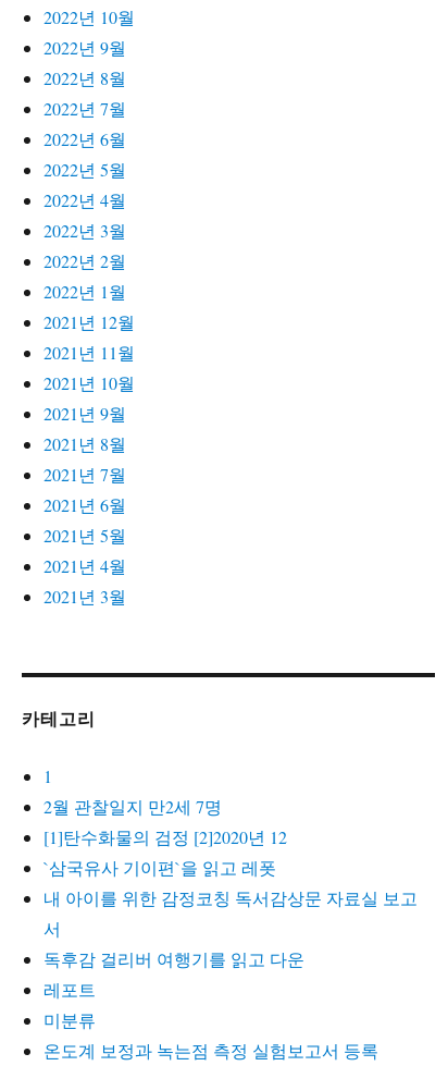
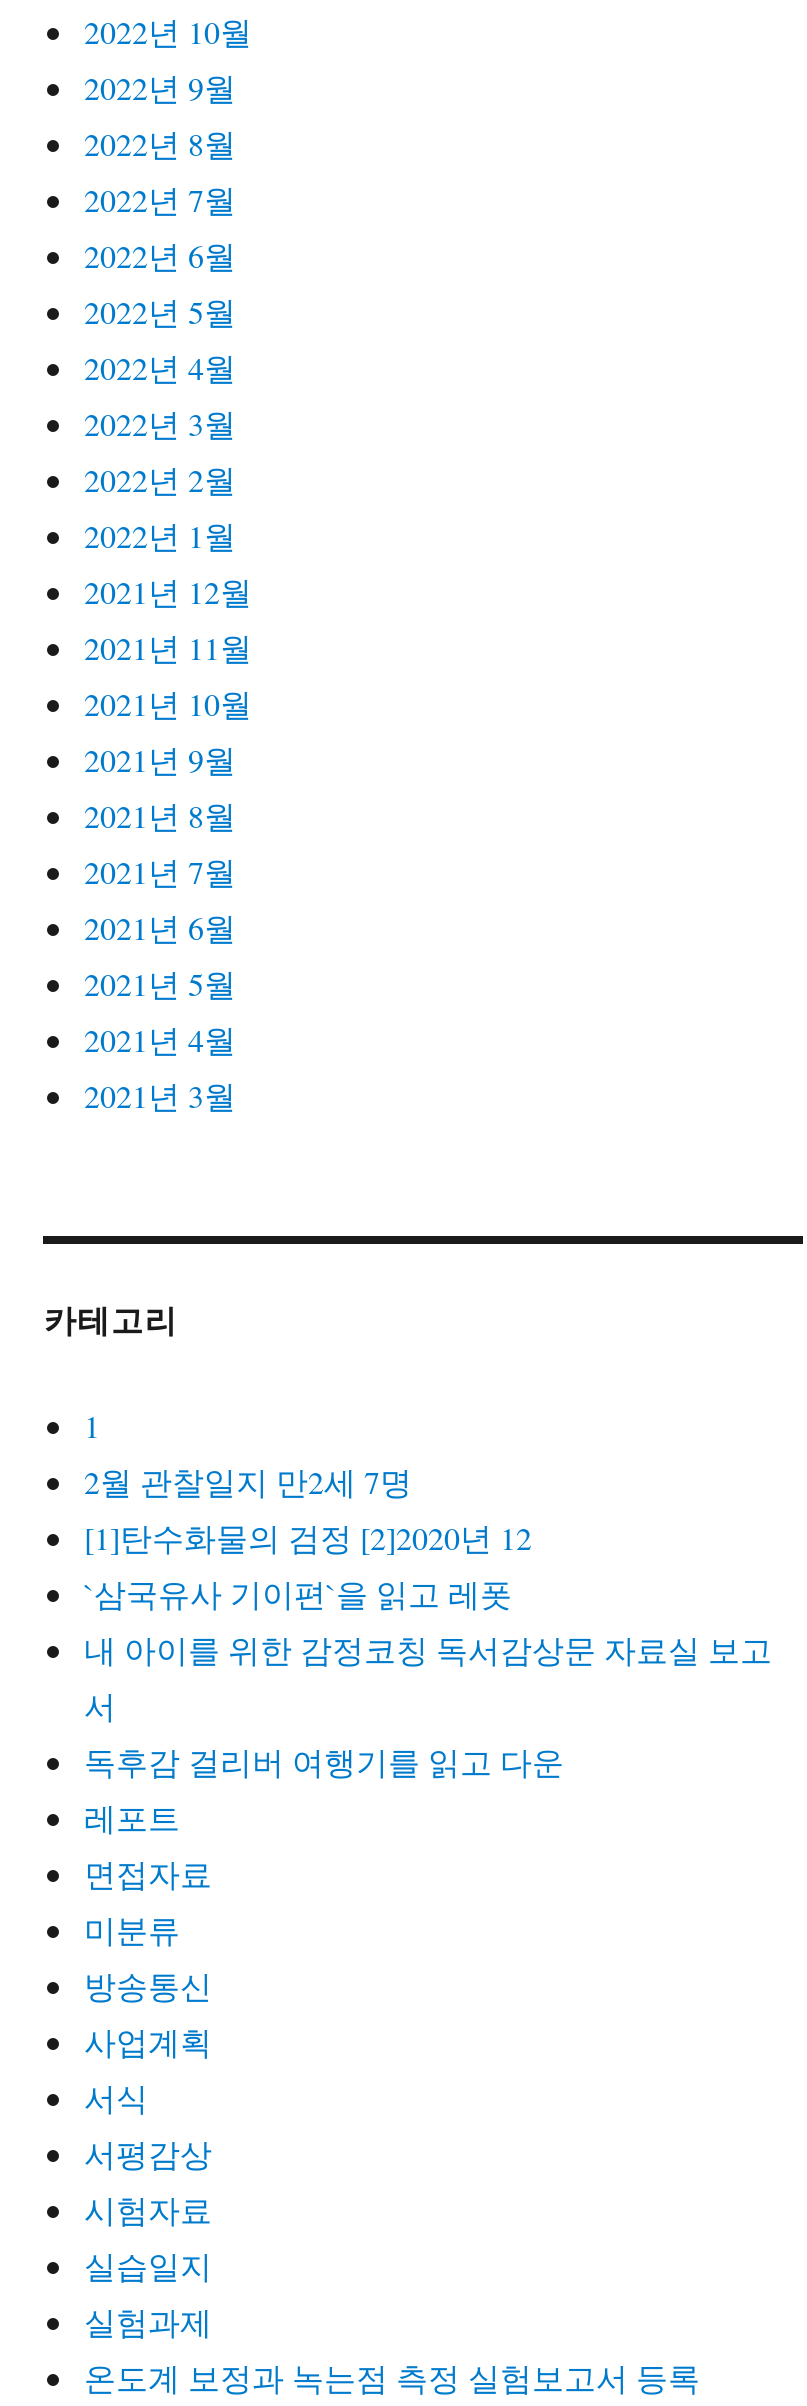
+ 면접자료

+ 방송통신
+ 사업계획
+ 서식
+ 서평감상
+ 시험자료
+ 실습일지
+ 실험과제
